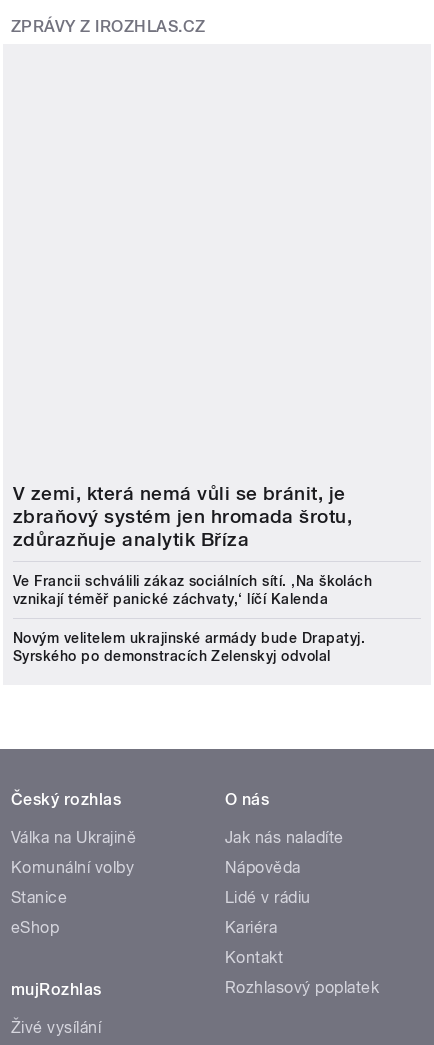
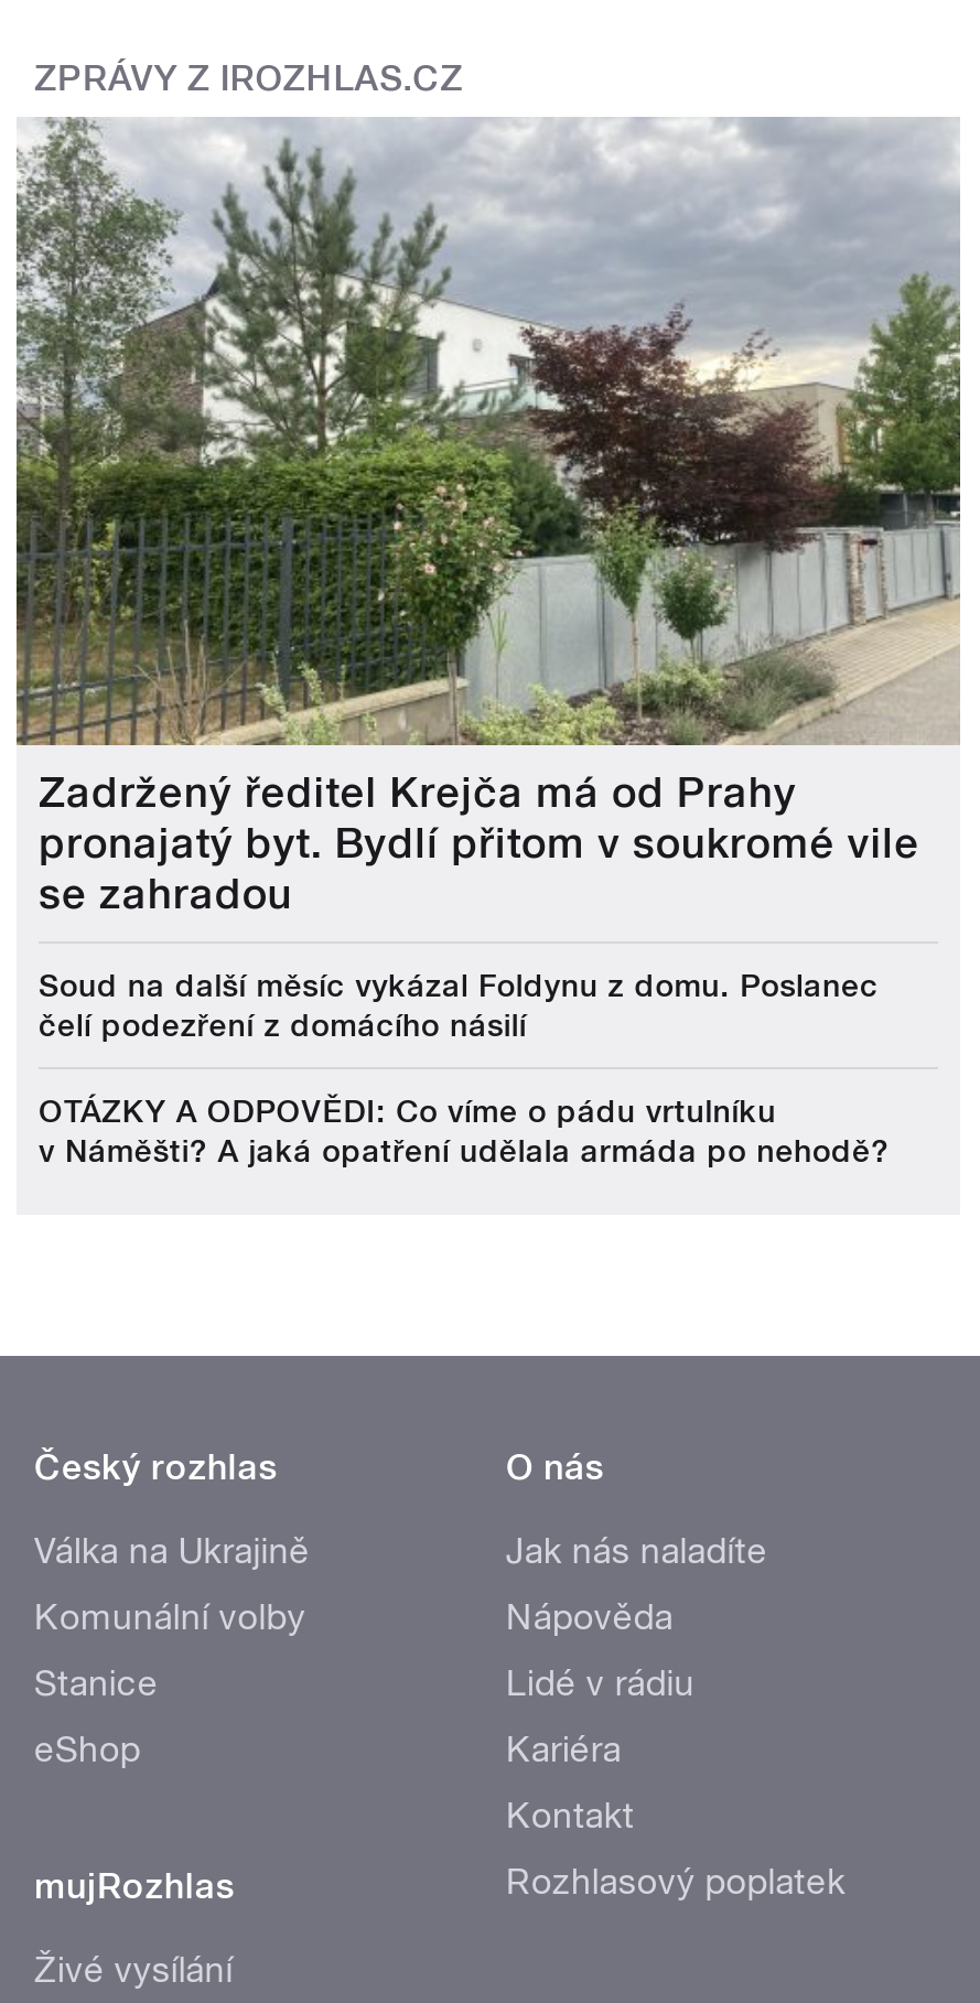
+ [image]

- V zemi, která nemá vůli se bránit, je
- zbraňový systém jen hromada šrotu,
- zdůrazňuje analytik Bříza
+ Zadržený ředitel Krejča má od Prahy
+ pronajatý byt. Bydlí přitom v soukromé vile
+ se zahradou

- Ve Francii schválili zákaz sociálních sítí. ‚Na školách
- vznikají téměř panické záchvaty,‘ líčí Kalenda
+ Soud na další měsíc vykázal Foldynu z domu. Poslanec
+ čelí podezření z domácího násilí

- Novým velitelem ukrajinské armády bude Drapatyj.
- Syrského po demonstracích Zelenskyj odvolal
+ OTÁZKY A ODPOVĚDI: Co víme o pádu vrtulníku
+ v Náměšti? A jaká opatření udělala armáda po nehodě?
